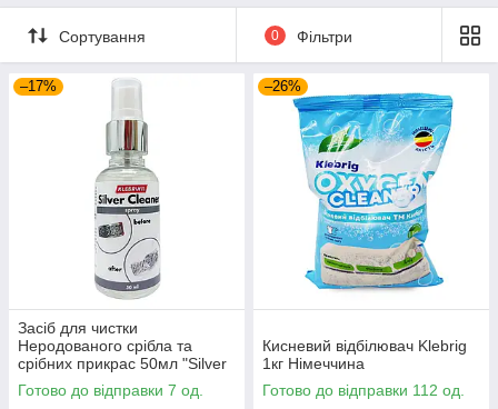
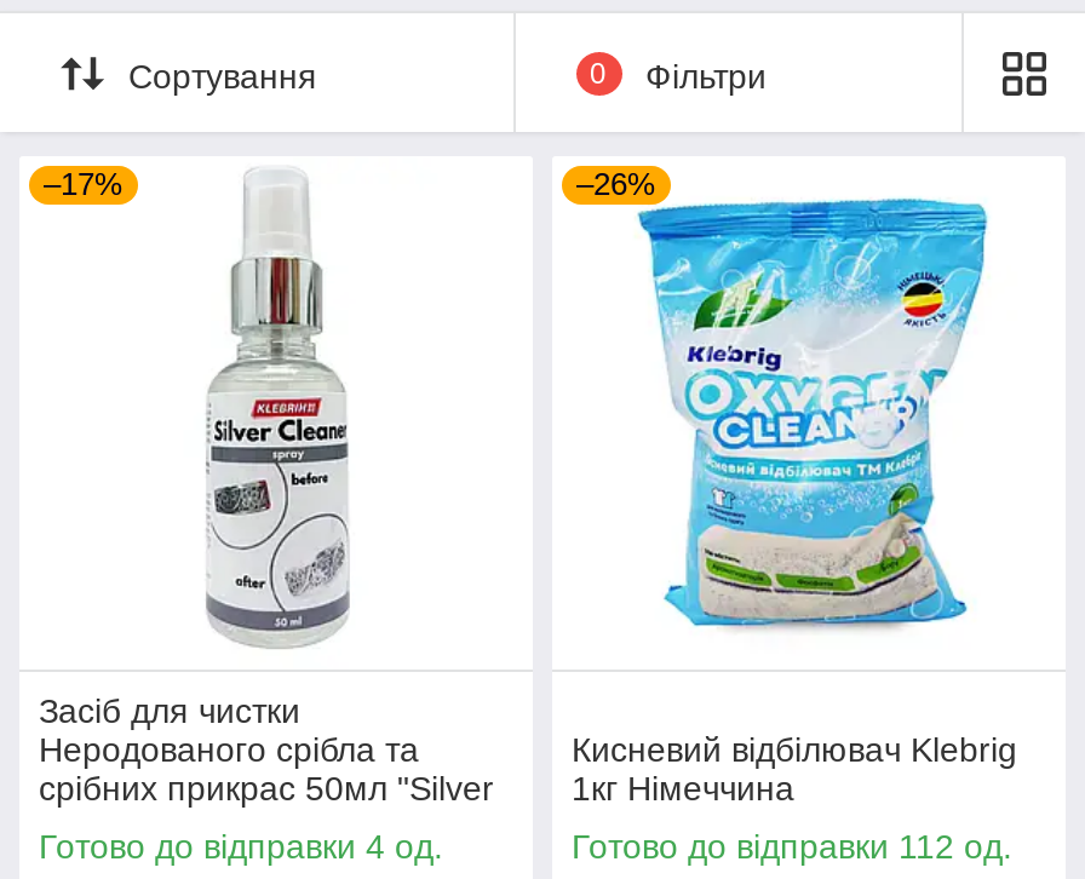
- Готово до відправки 7 од.
+ Готово до відправки 4 од.
